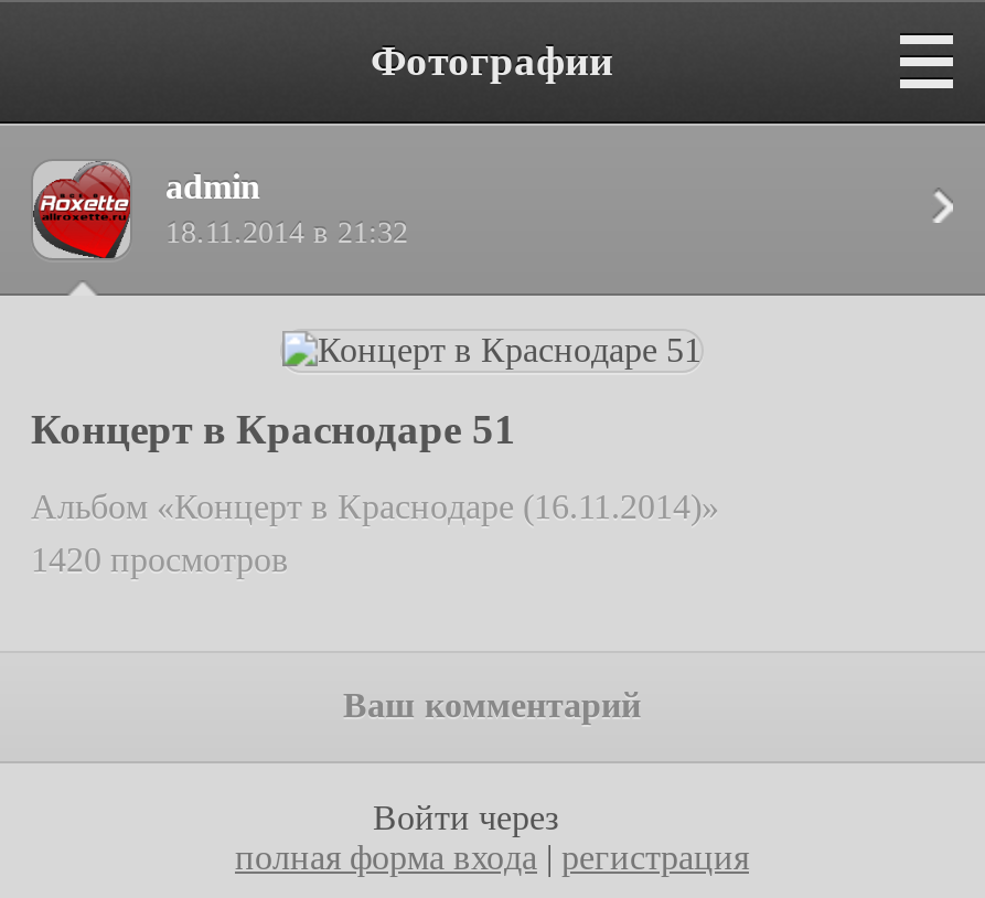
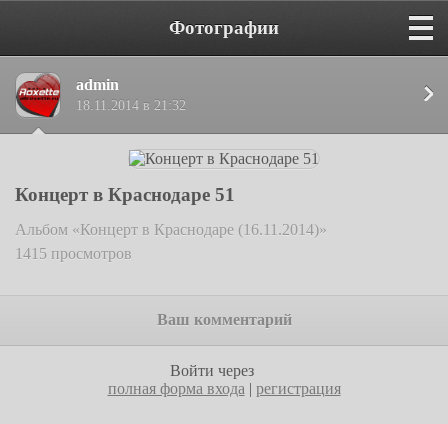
- 1420 просмотров
+ 1415 просмотров
